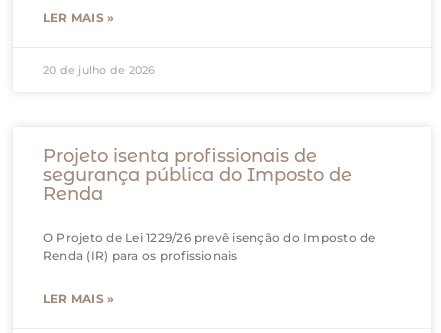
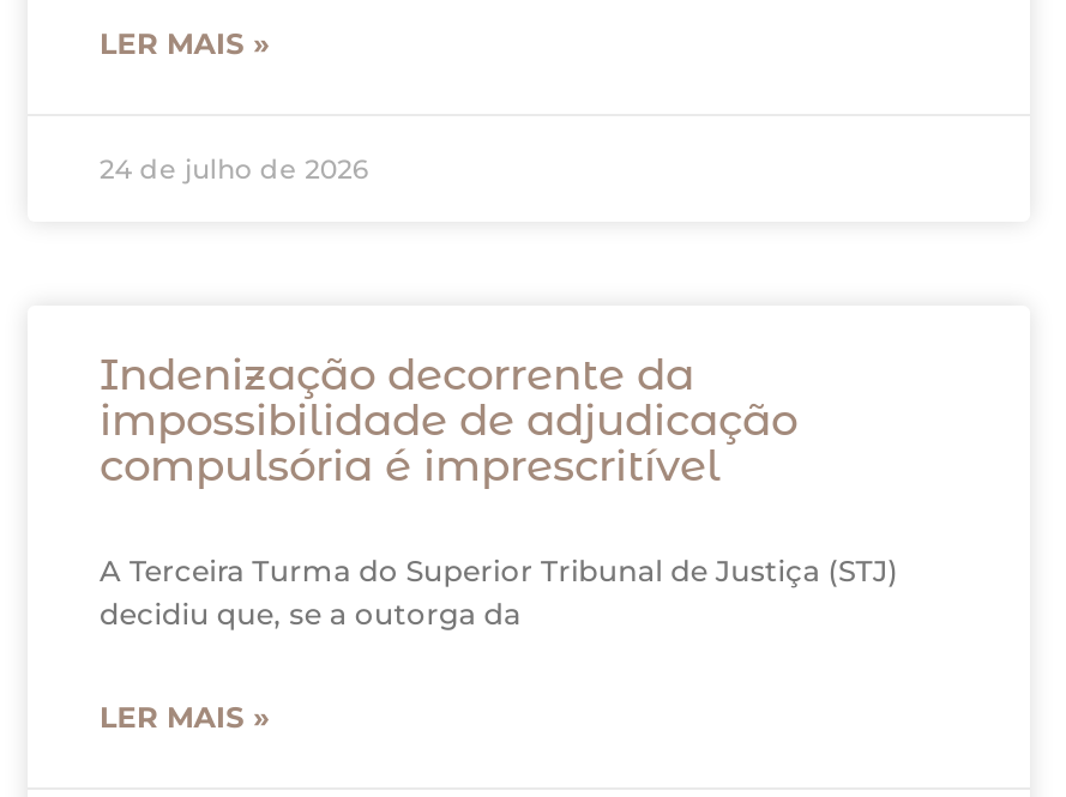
- 20 de julho de 2026
+ 24 de julho de 2026

- Projeto isenta profissionais de
- segurança pública do Imposto de
- Renda
+ Indenização decorrente da
+ impossibilidade de adjudicação
+ compulsória é imprescritível

- O Projeto de Lei 1229/26 prevê isenção do Imposto de
- Renda (IR) para os profissionais
+ A Terceira Turma do Superior Tribunal de Justiça (STJ)
+ decidiu que, se a outorga da
